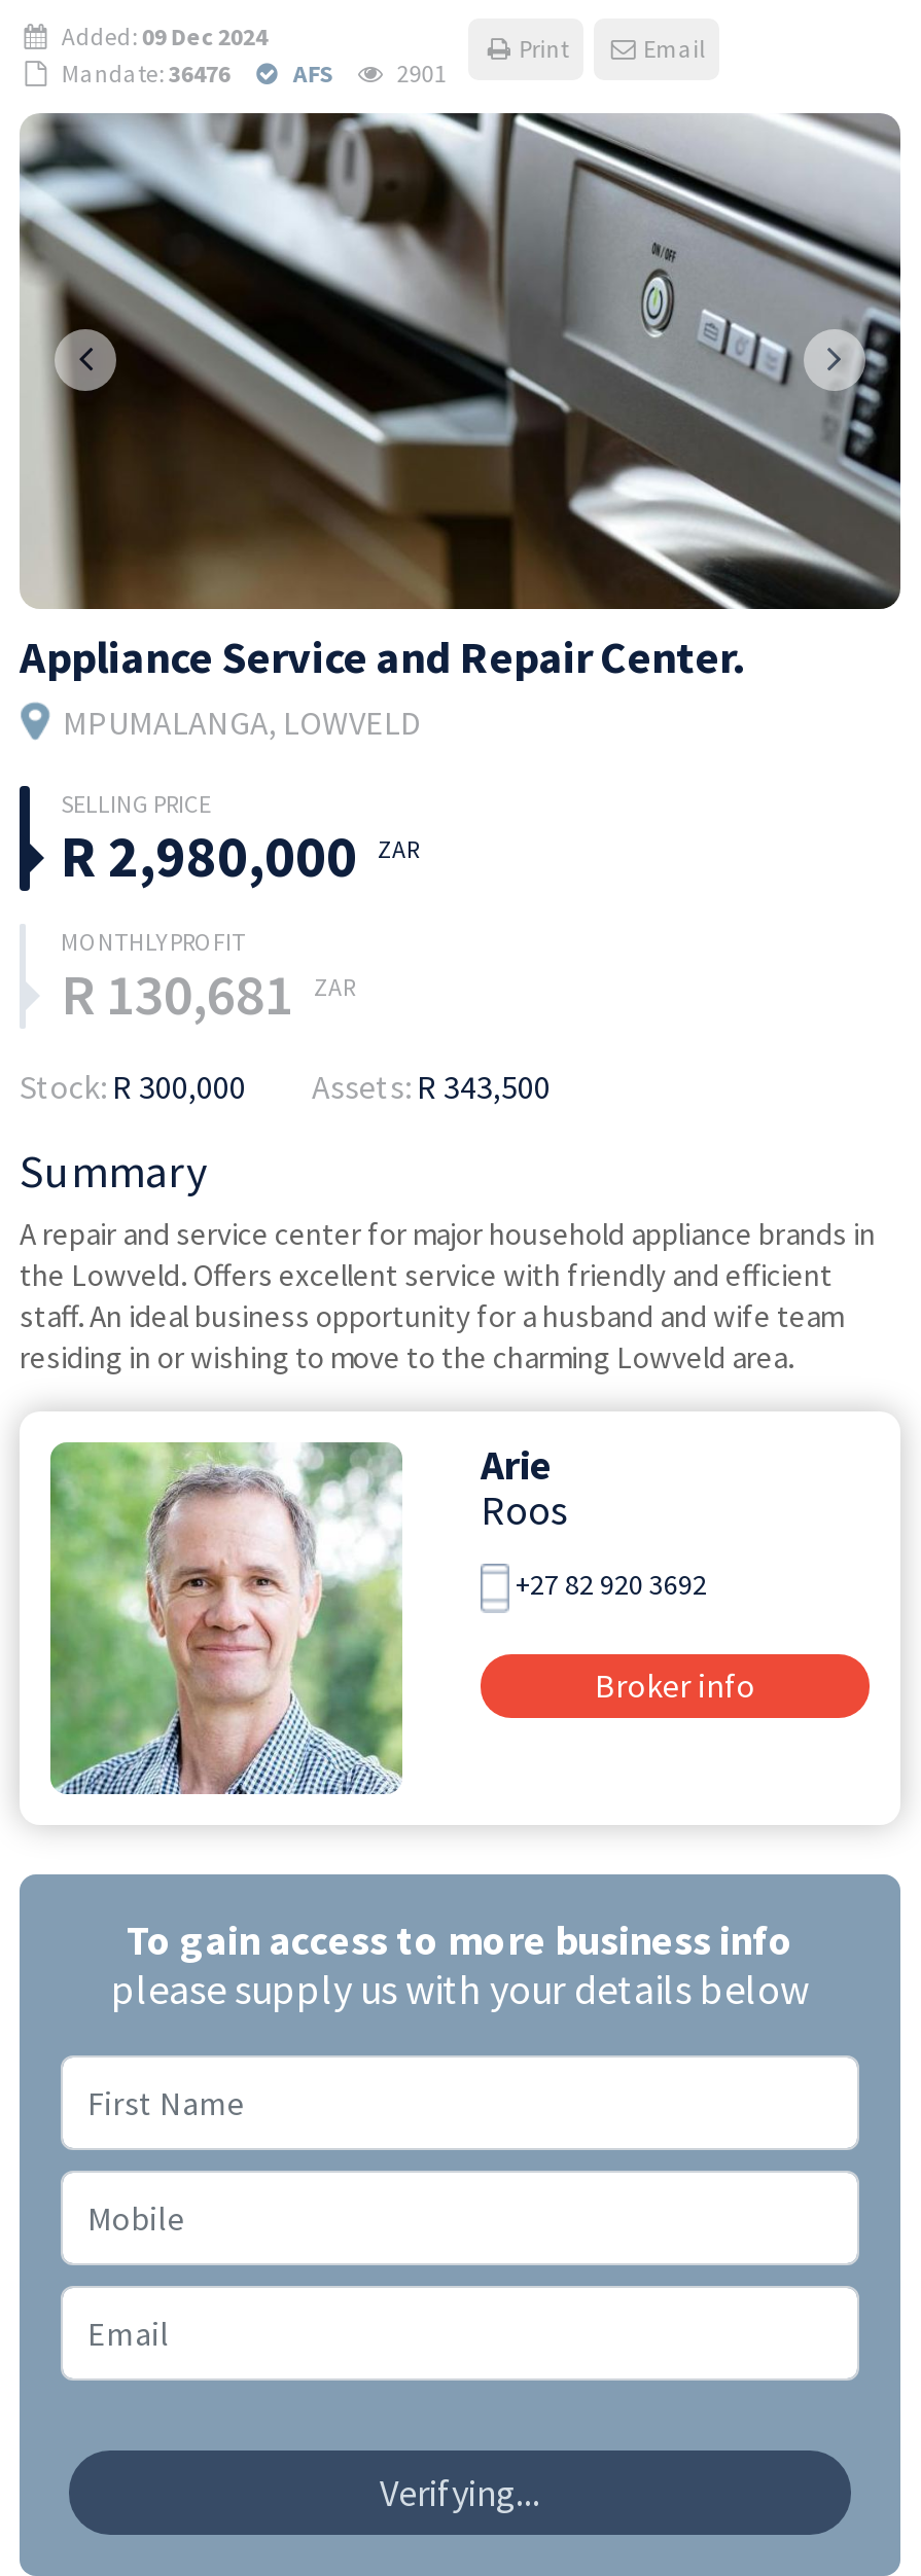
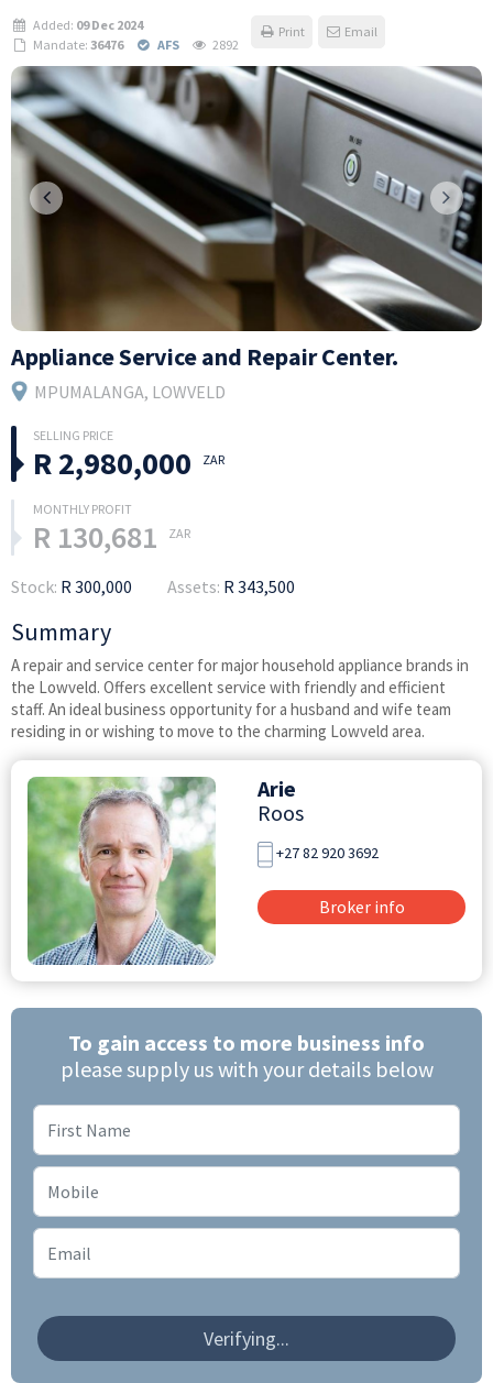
- 2901
+ 2892
